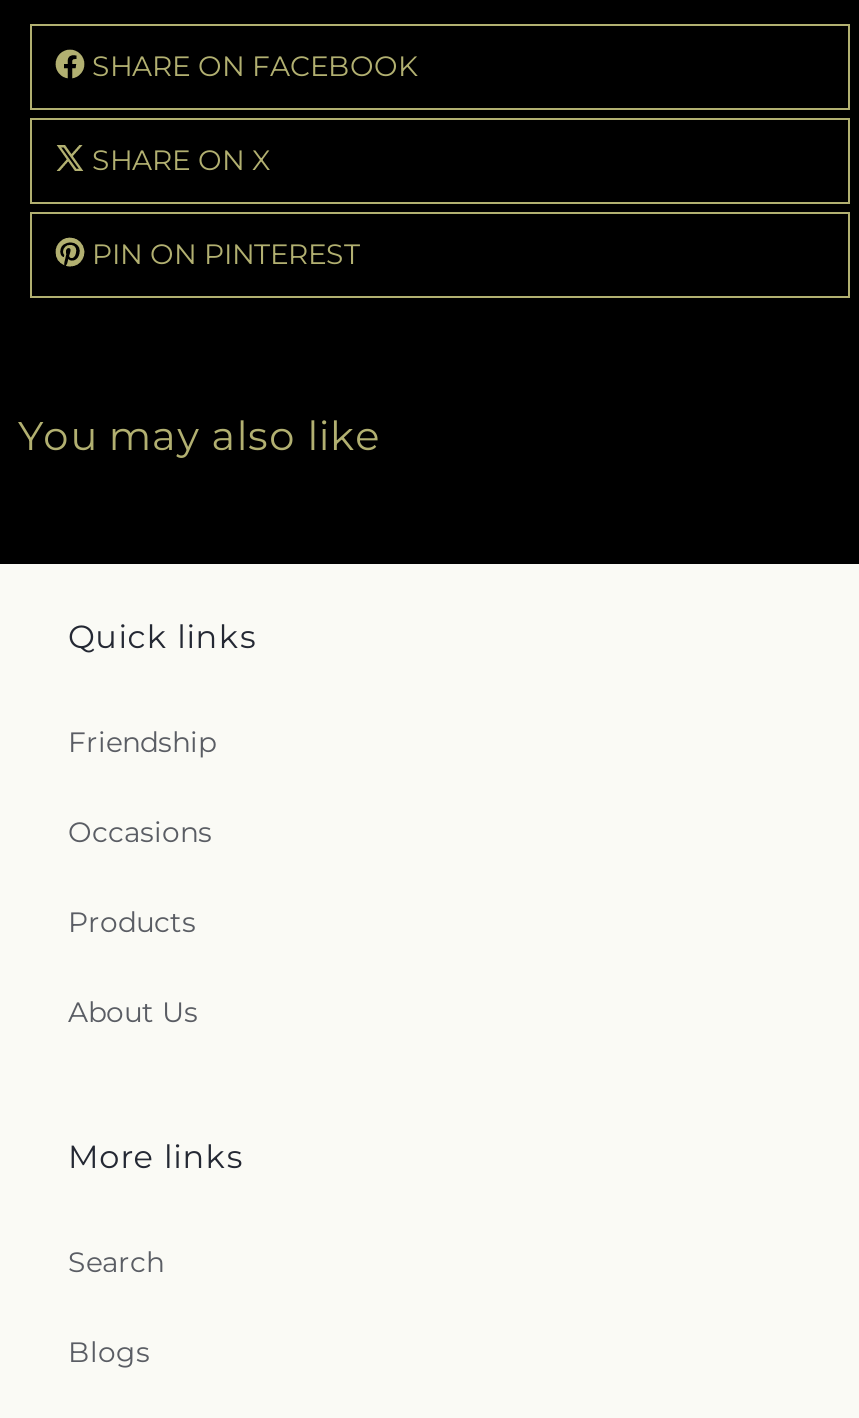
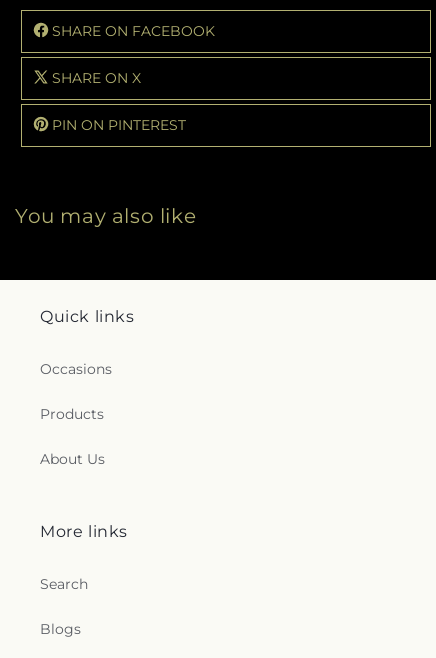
- Friendship
